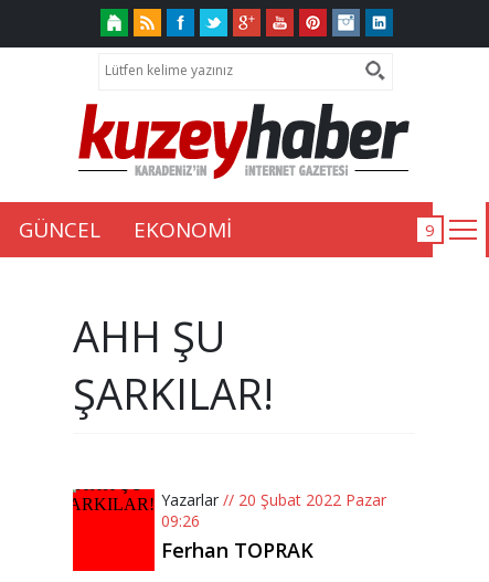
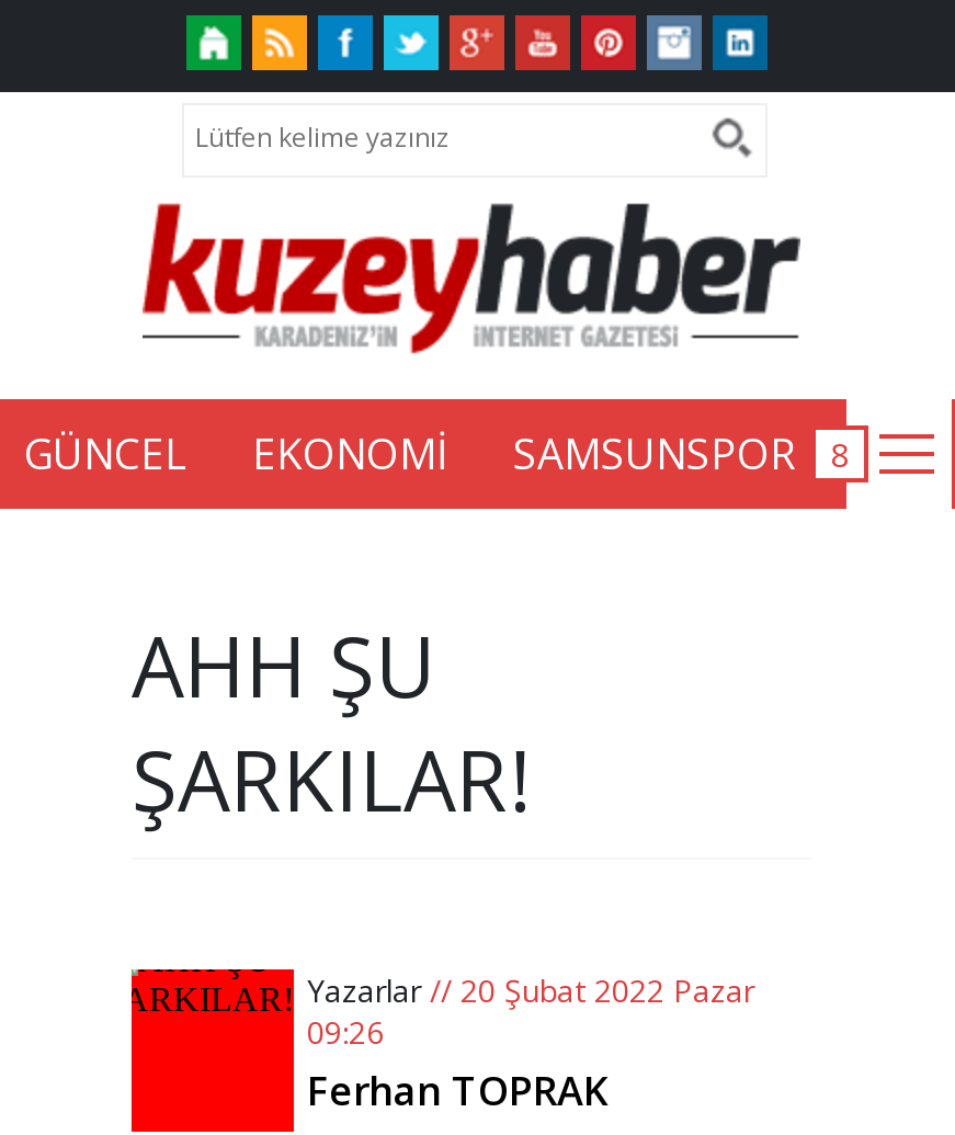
+ SAMSUNSPOR
